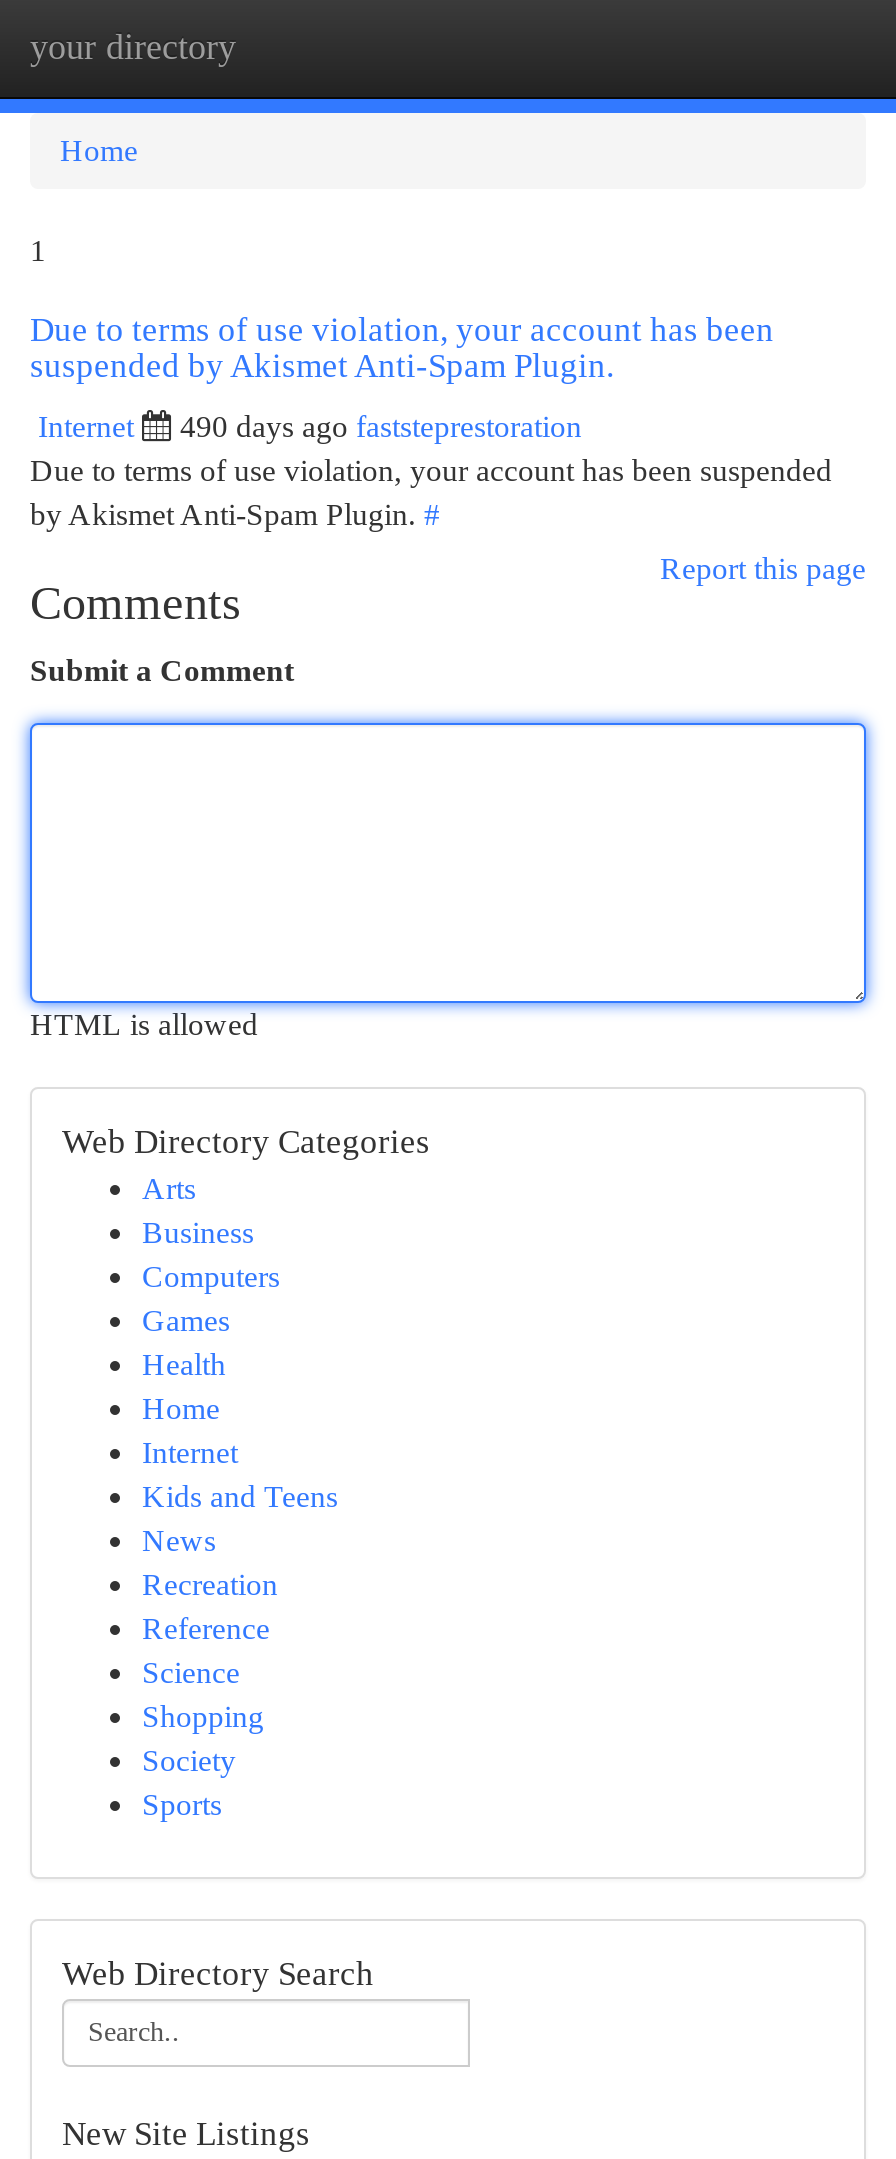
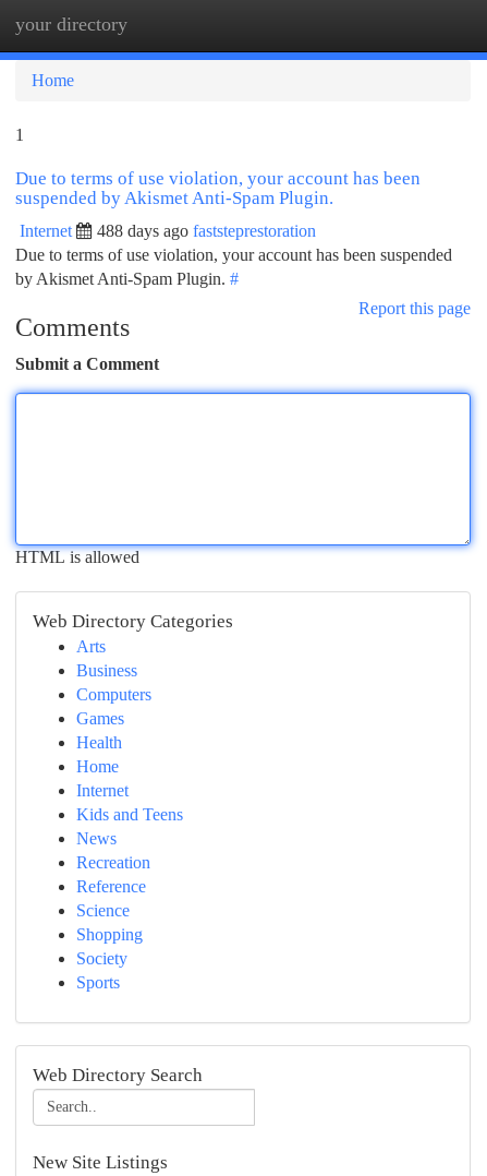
- 490 days ago faststeprestoration
+ 488 days ago faststeprestoration
